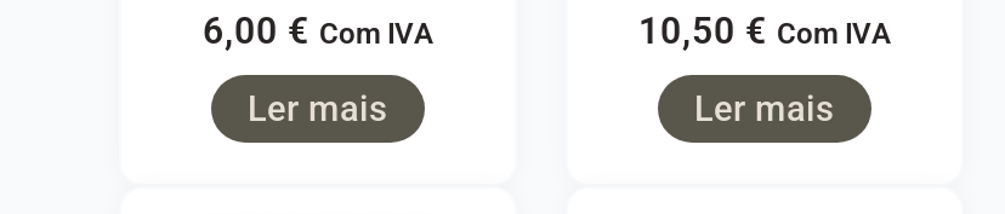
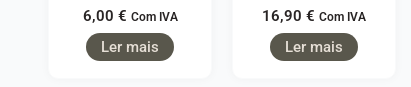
- 10,50 € Com IVA
+ 16,90 € Com IVA
